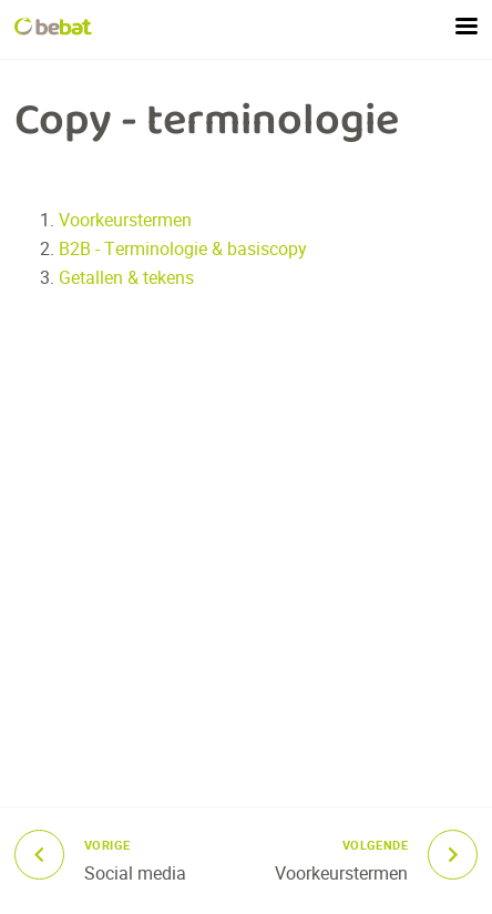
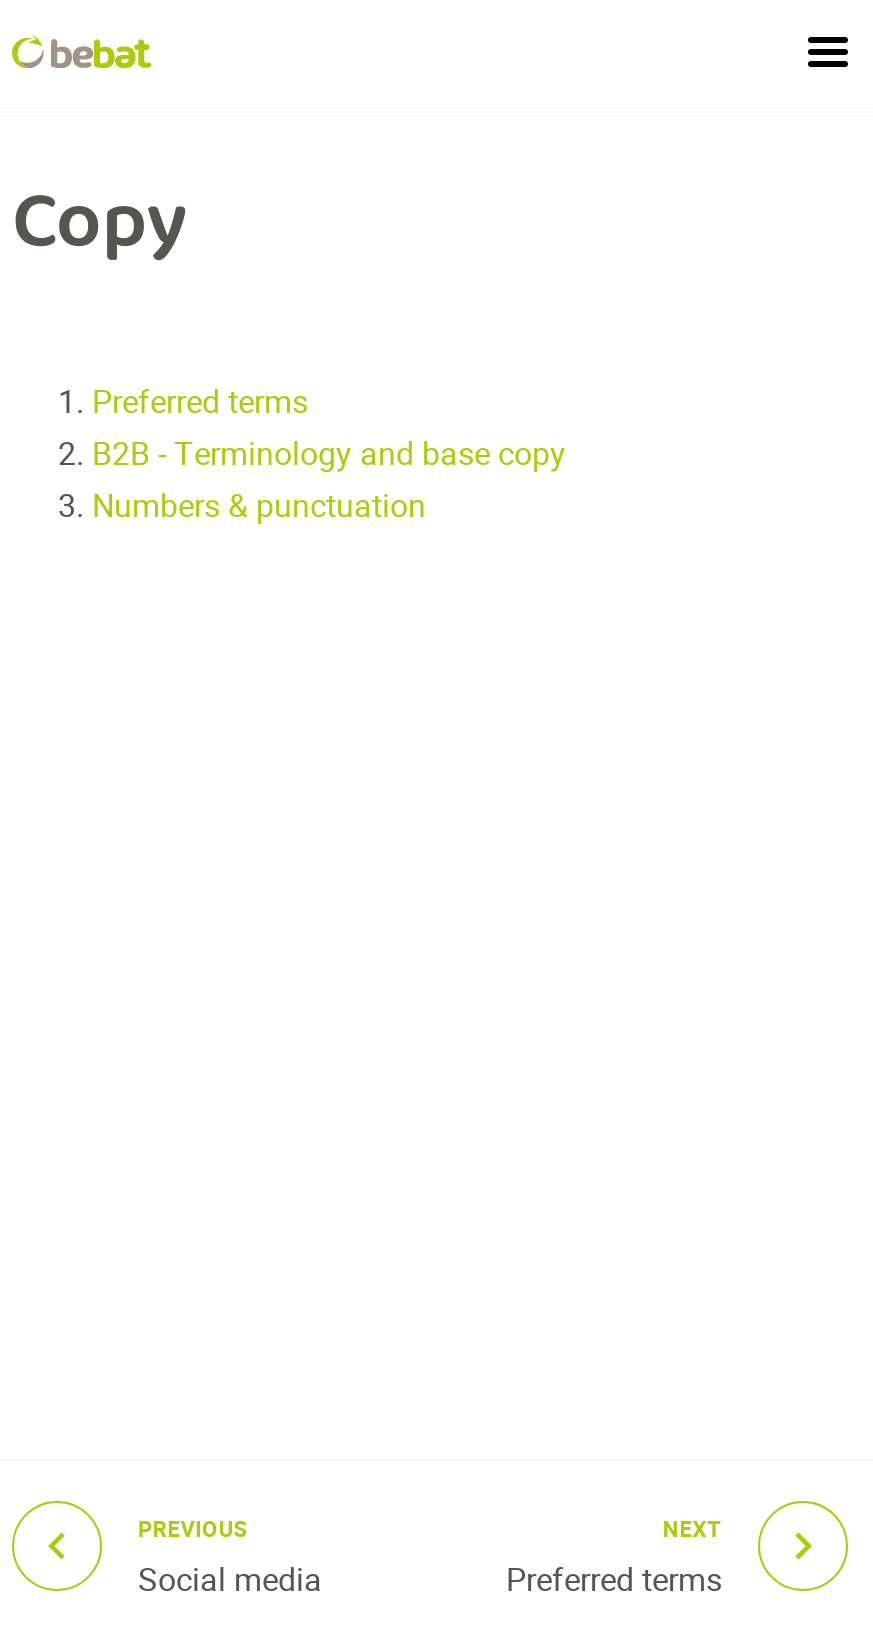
- Copy - terminologie
+ Copy

- Voorkeurstermen
- B2B - Terminologie & basiscopy
- Getallen & tekens
+ Preferred terms
+ B2B - Terminology and base copy
+ Numbers & punctuation

- VORIGE
+ PREVIOUS

- VOLGENDE
- Voorkeurstermen
+ NEXT
+ Preferred terms
